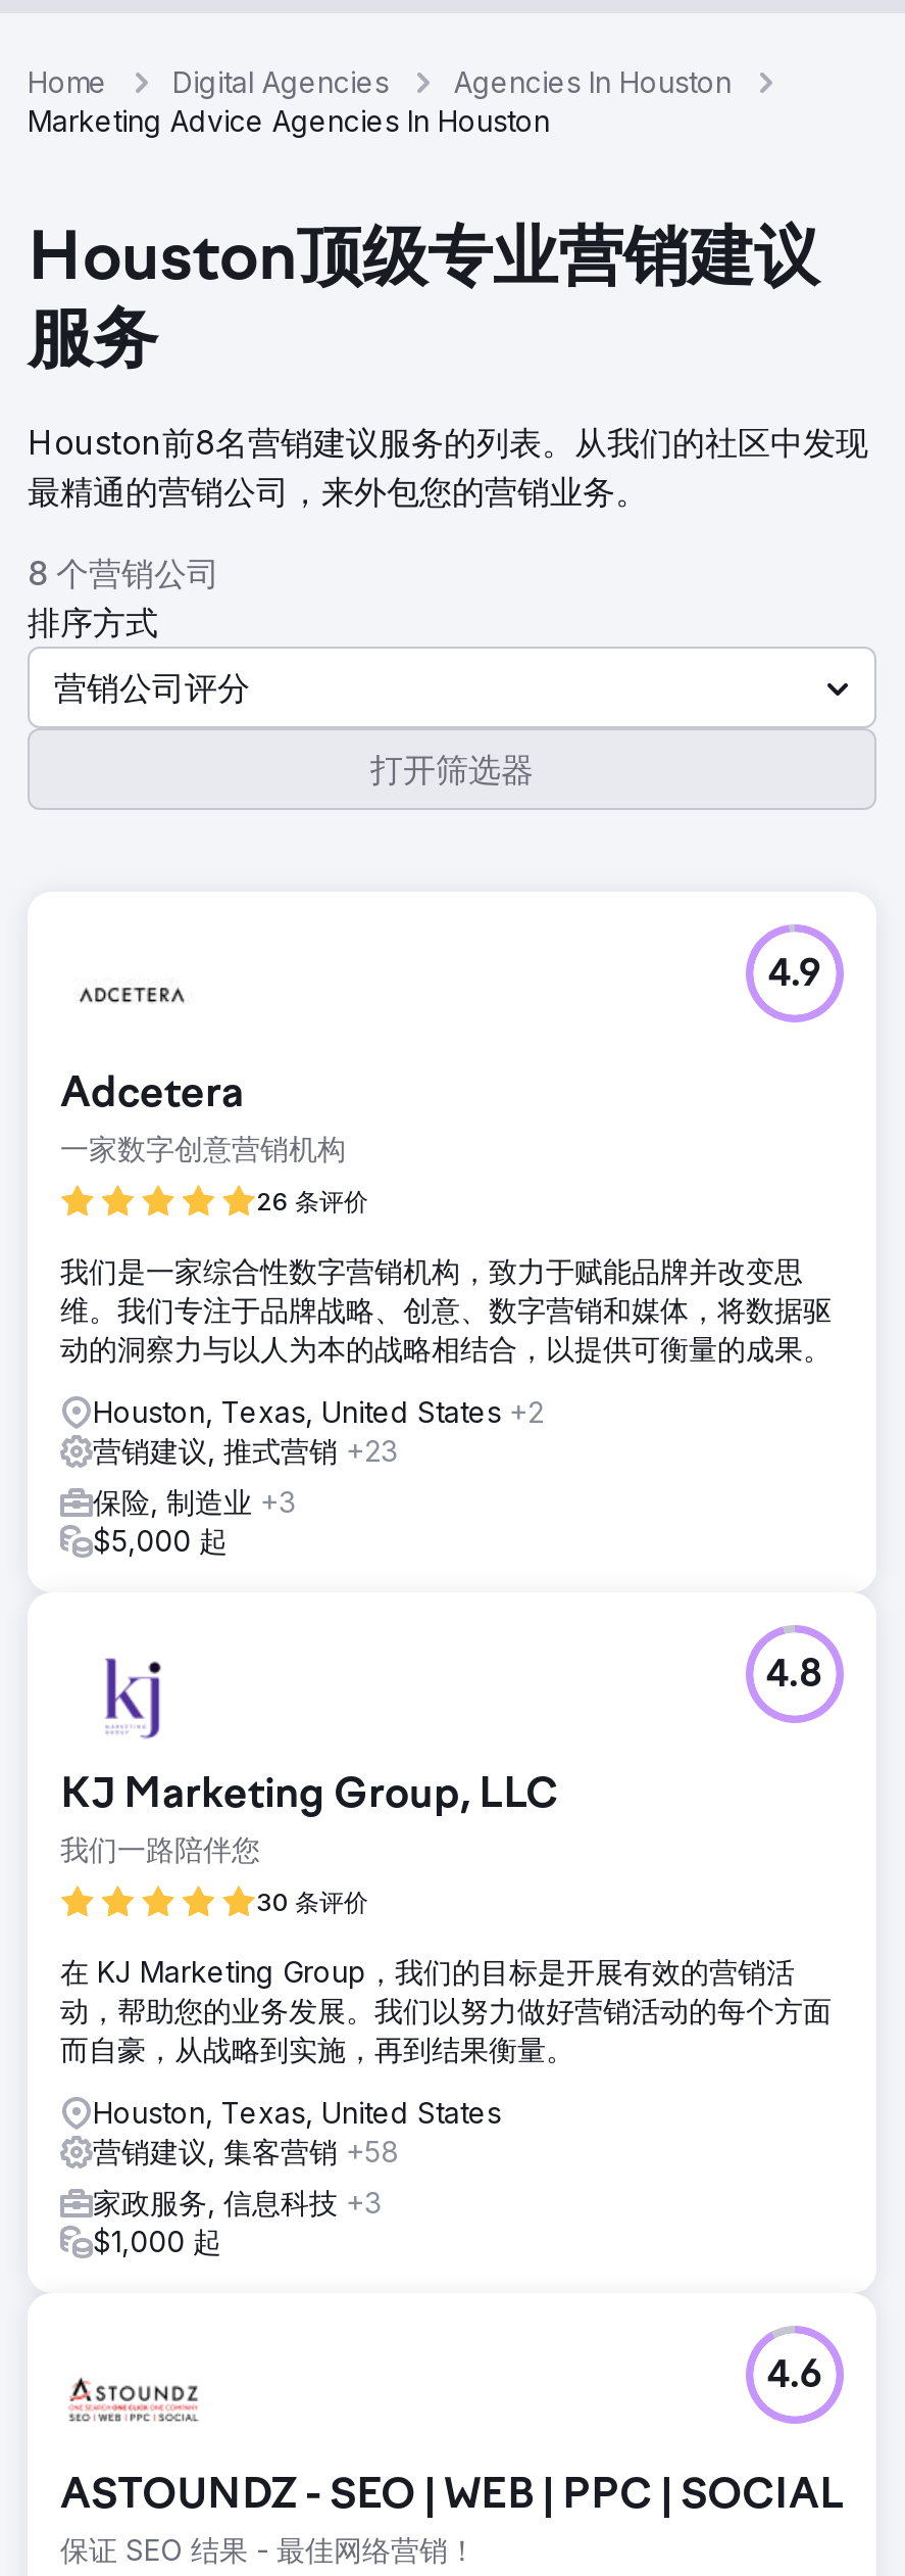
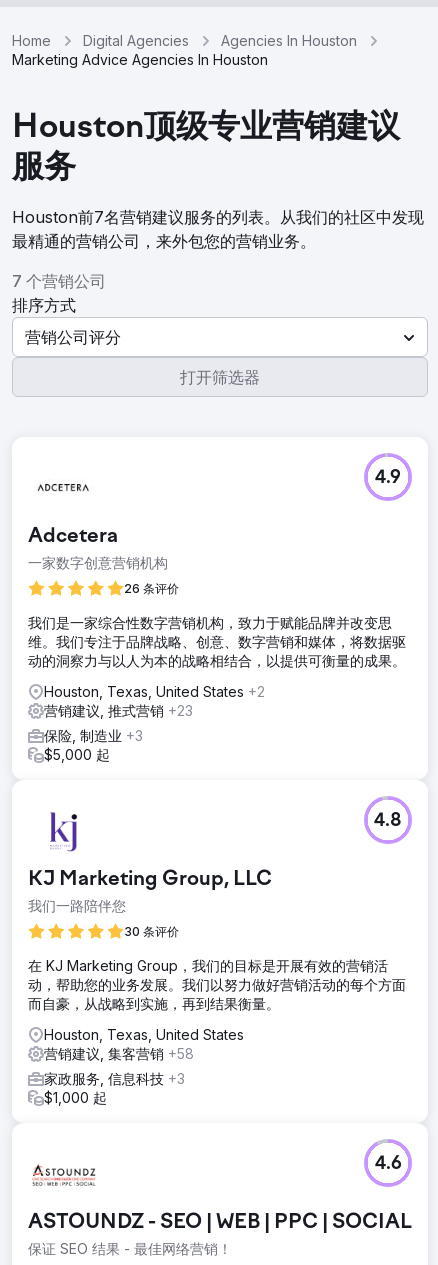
- Houston前8名营销建议服务的列表。从我们的社区中发现
+ Houston前7名营销建议服务的列表。从我们的社区中发现

- 8 个营销公司
+ 7 个营销公司
